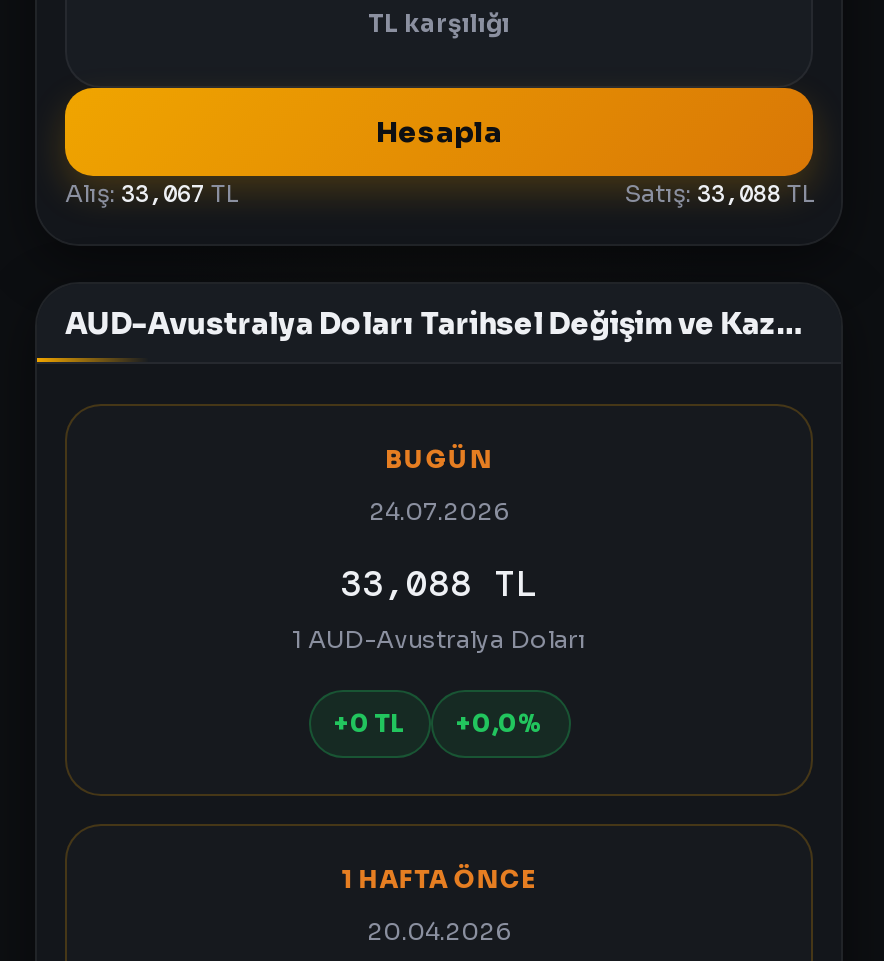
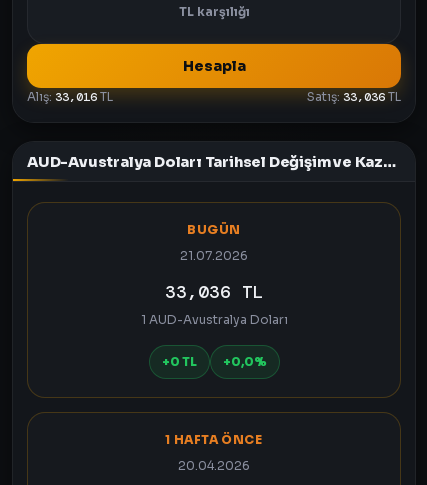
- Alış: 33,067 TL
+ Alış: 33,016 TL

- Satış: 33,088 TL
+ Satış: 33,036 TL

- 24.07.2026
+ 21.07.2026

- 33,088 TL
+ 33,036 TL
